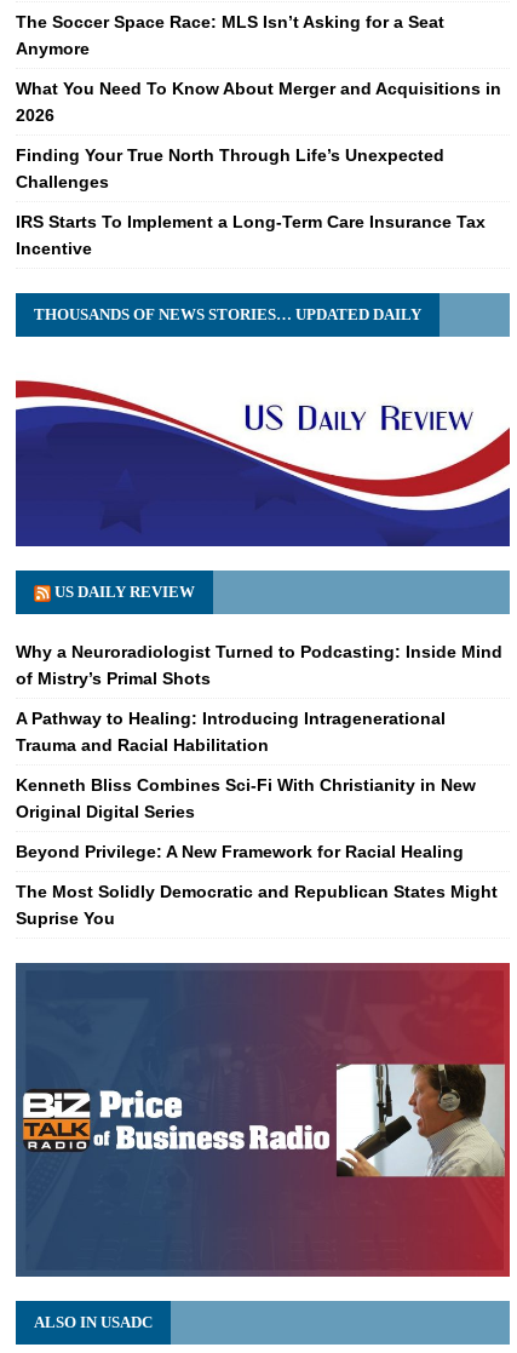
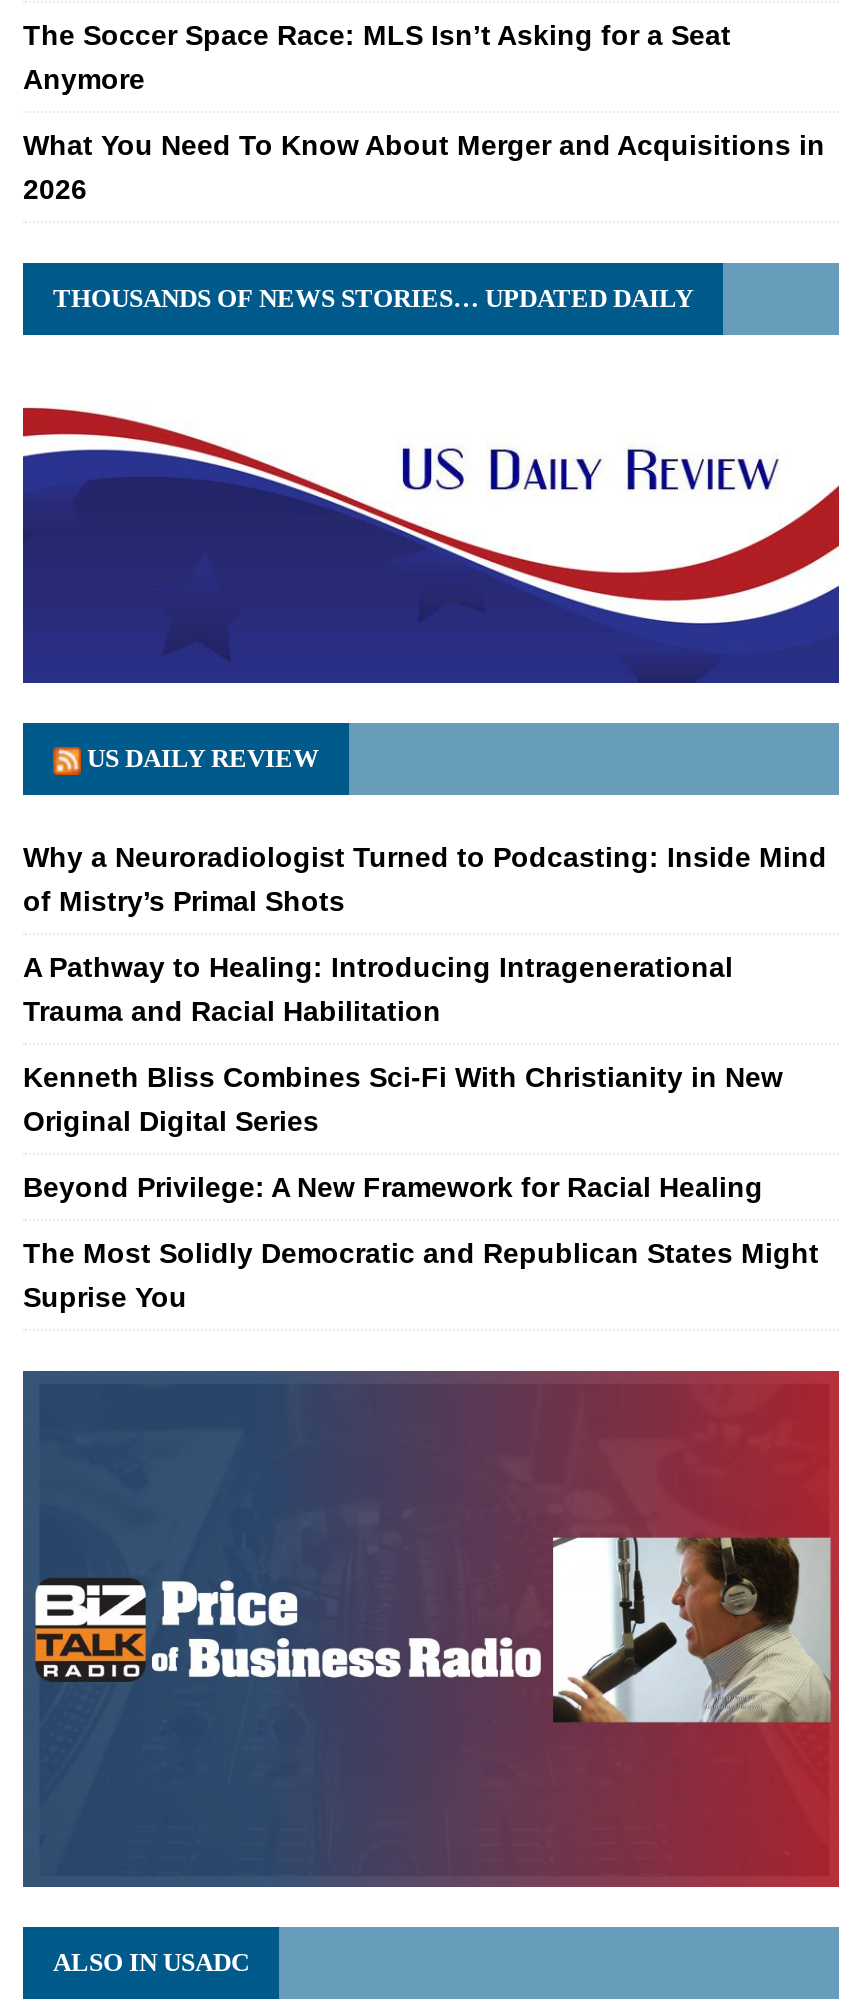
- Finding Your True North Through Life’s Unexpected
- Challenges
- IRS Starts To Implement a Long-Term Care Insurance Tax
- Incentive
